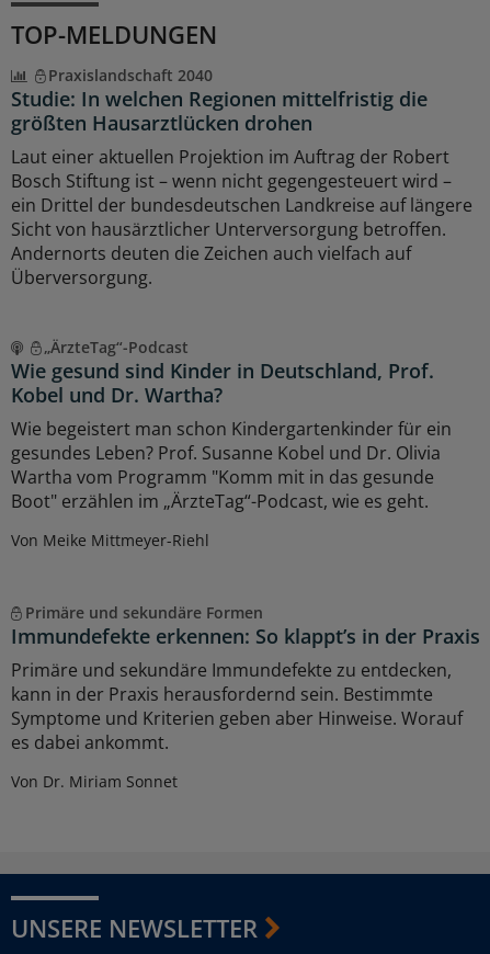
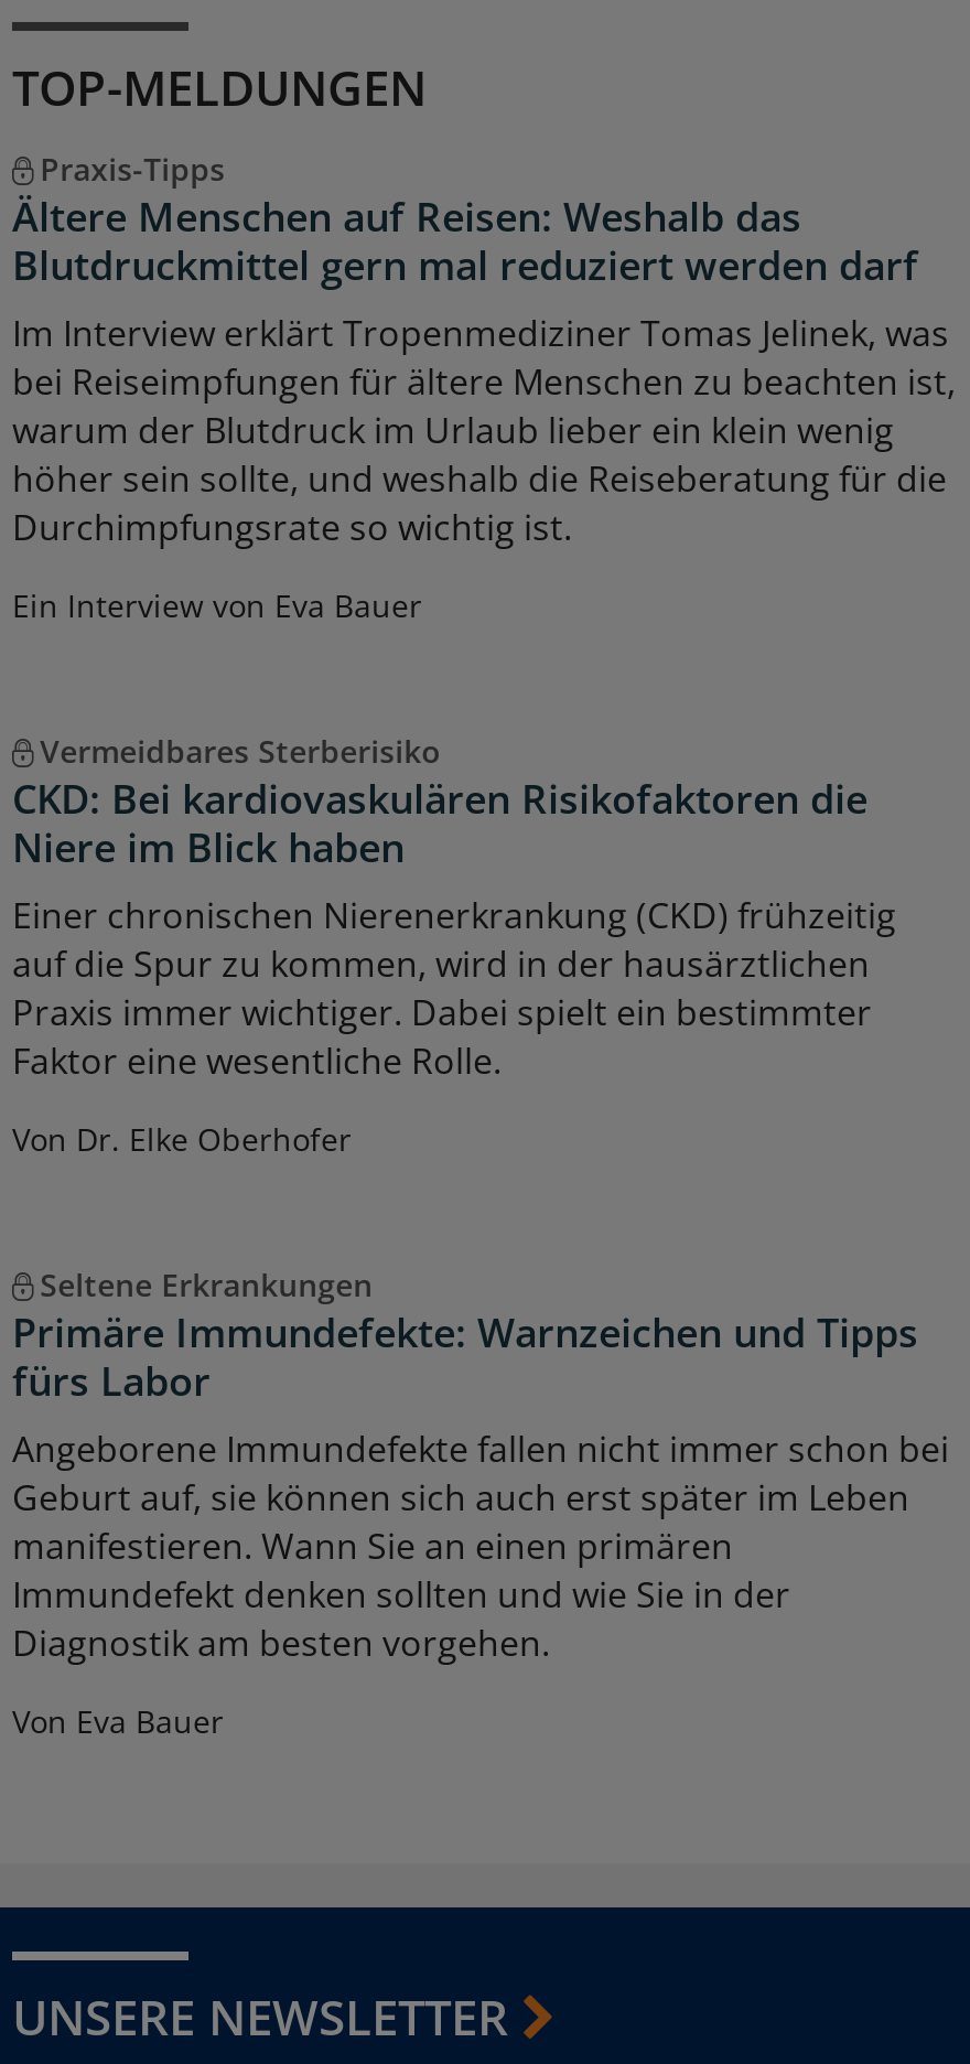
- Praxislandschaft 2040
- Studie: In welchen Regionen mittelfristig die
- größten Hausarztlücken drohen
- Laut einer aktuellen Projektion im Auftrag der Robert
- Bosch Stiftung ist – wenn nicht gegengesteuert wird –
- ein Drittel der bundesdeutschen Landkreise auf längere
- Sicht von hausärztlicher Unterversorgung betroffen.
- Andernorts deuten die Zeichen auch vielfach auf
- Überversorgung.
- „ÄrzteTag“-Podcast
- Wie gesund sind Kinder in Deutschland, Prof.
- Kobel und Dr. Wartha?
- Wie begeistert man schon Kindergartenkinder für ein
- gesundes Leben? Prof. Susanne Kobel und Dr. Olivia
- Wartha vom Programm "Komm mit in das gesunde
- Boot" erzählen im „ÄrzteTag“-Podcast, wie es geht.
- Von Meike Mittmeyer-Riehl
- Primäre und sekundäre Formen
- Immundefekte erkennen: So klappt’s in der Praxis
- Primäre und sekundäre Immundefekte zu entdecken,
- kann in der Praxis herausfordernd sein. Bestimmte
- Symptome und Kriterien geben aber Hinweise. Worauf
- es dabei ankommt.
- Von Dr. Miriam Sonnet
+ Praxis-Tipps
+ Ältere Menschen auf Reisen: Weshalb das
+ Blutdruckmittel gern mal reduziert werden darf
+ Im Interview erklärt Tropenmediziner Tomas Jelinek, was
+ bei Reiseimpfungen für ältere Menschen zu beachten ist,
+ warum der Blutdruck im Urlaub lieber ein klein wenig
+ höher sein sollte, und weshalb die Reiseberatung für die
+ Durchimpfungsrate so wichtig ist.
+ Ein Interview von Eva Bauer
+ Vermeidbares Sterberisiko
+ CKD: Bei kardiovaskulären Risikofaktoren die
+ Niere im Blick haben
+ Einer chronischen Nierenerkrankung (CKD) frühzeitig
+ auf die Spur zu kommen, wird in der hausärztlichen
+ Praxis immer wichtiger. Dabei spielt ein bestimmter
+ Faktor eine wesentliche Rolle.
+ Von Dr. Elke Oberhofer
+ Seltene Erkrankungen
+ Primäre Immundefekte: Warnzeichen und Tipps
+ fürs Labor
+ Angeborene Immundefekte fallen nicht immer schon bei
+ Geburt auf, sie können sich auch erst später im Leben
+ manifestieren. Wann Sie an einen primären
+ Immundefekt denken sollten und wie Sie in der
+ Diagnostik am besten vorgehen.
+ Von Eva Bauer
